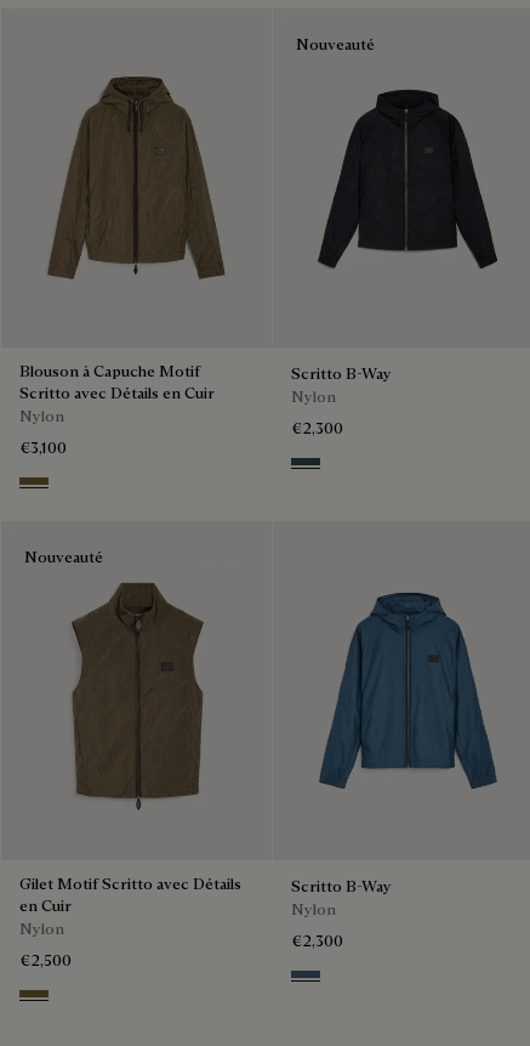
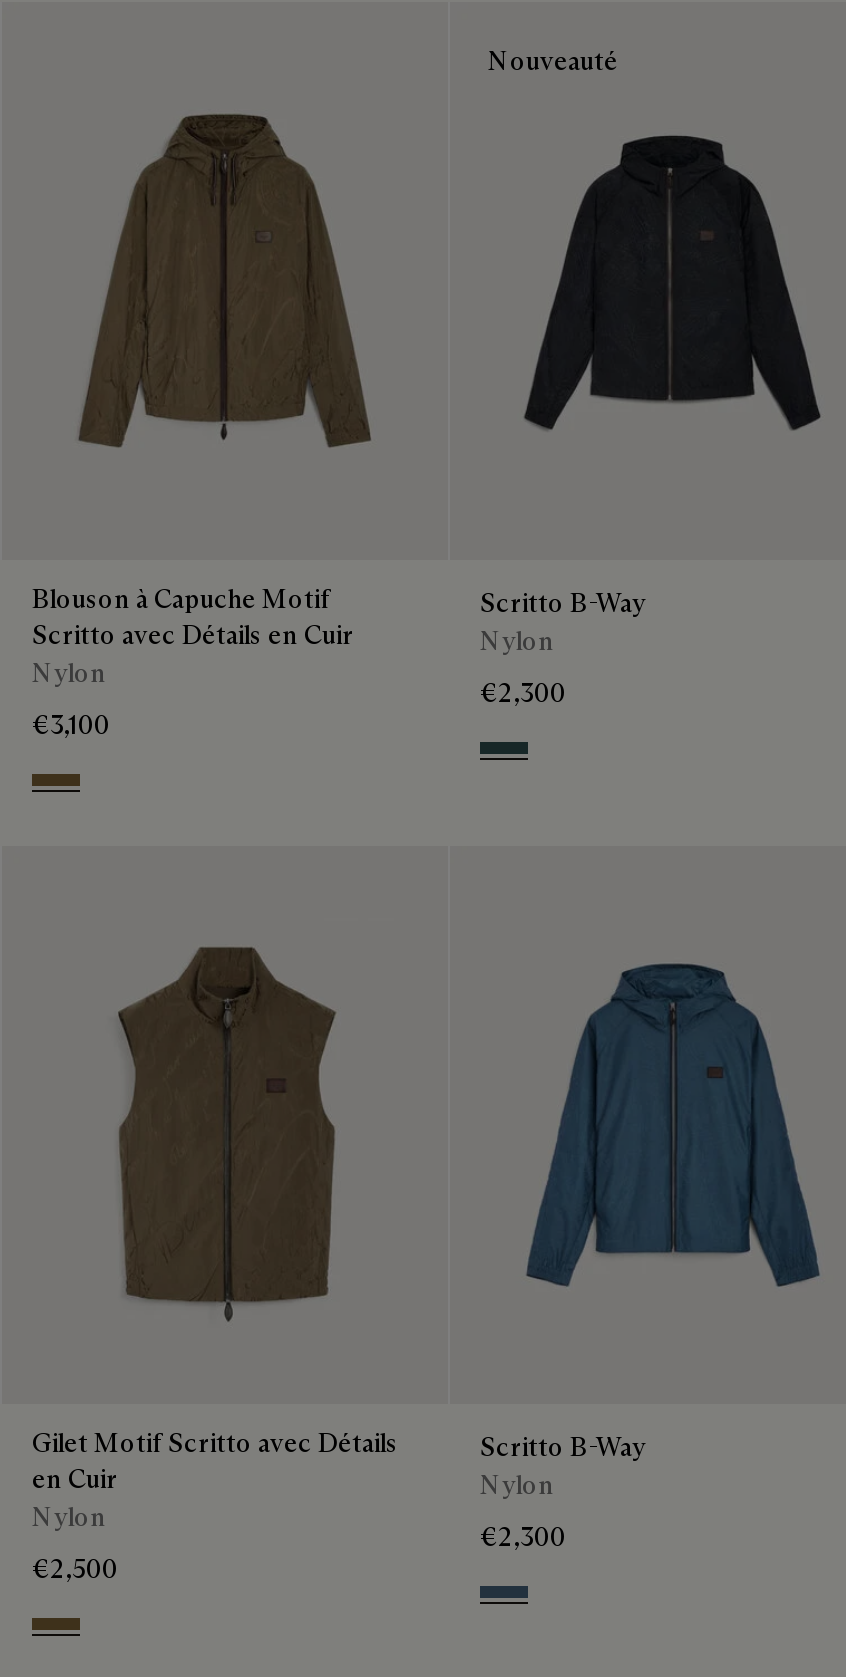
- Nouveauté
